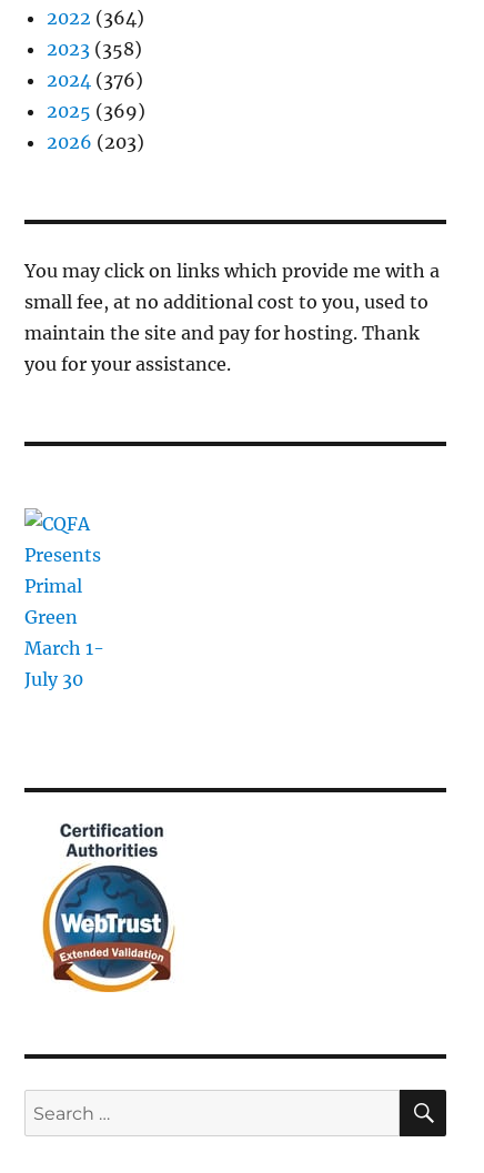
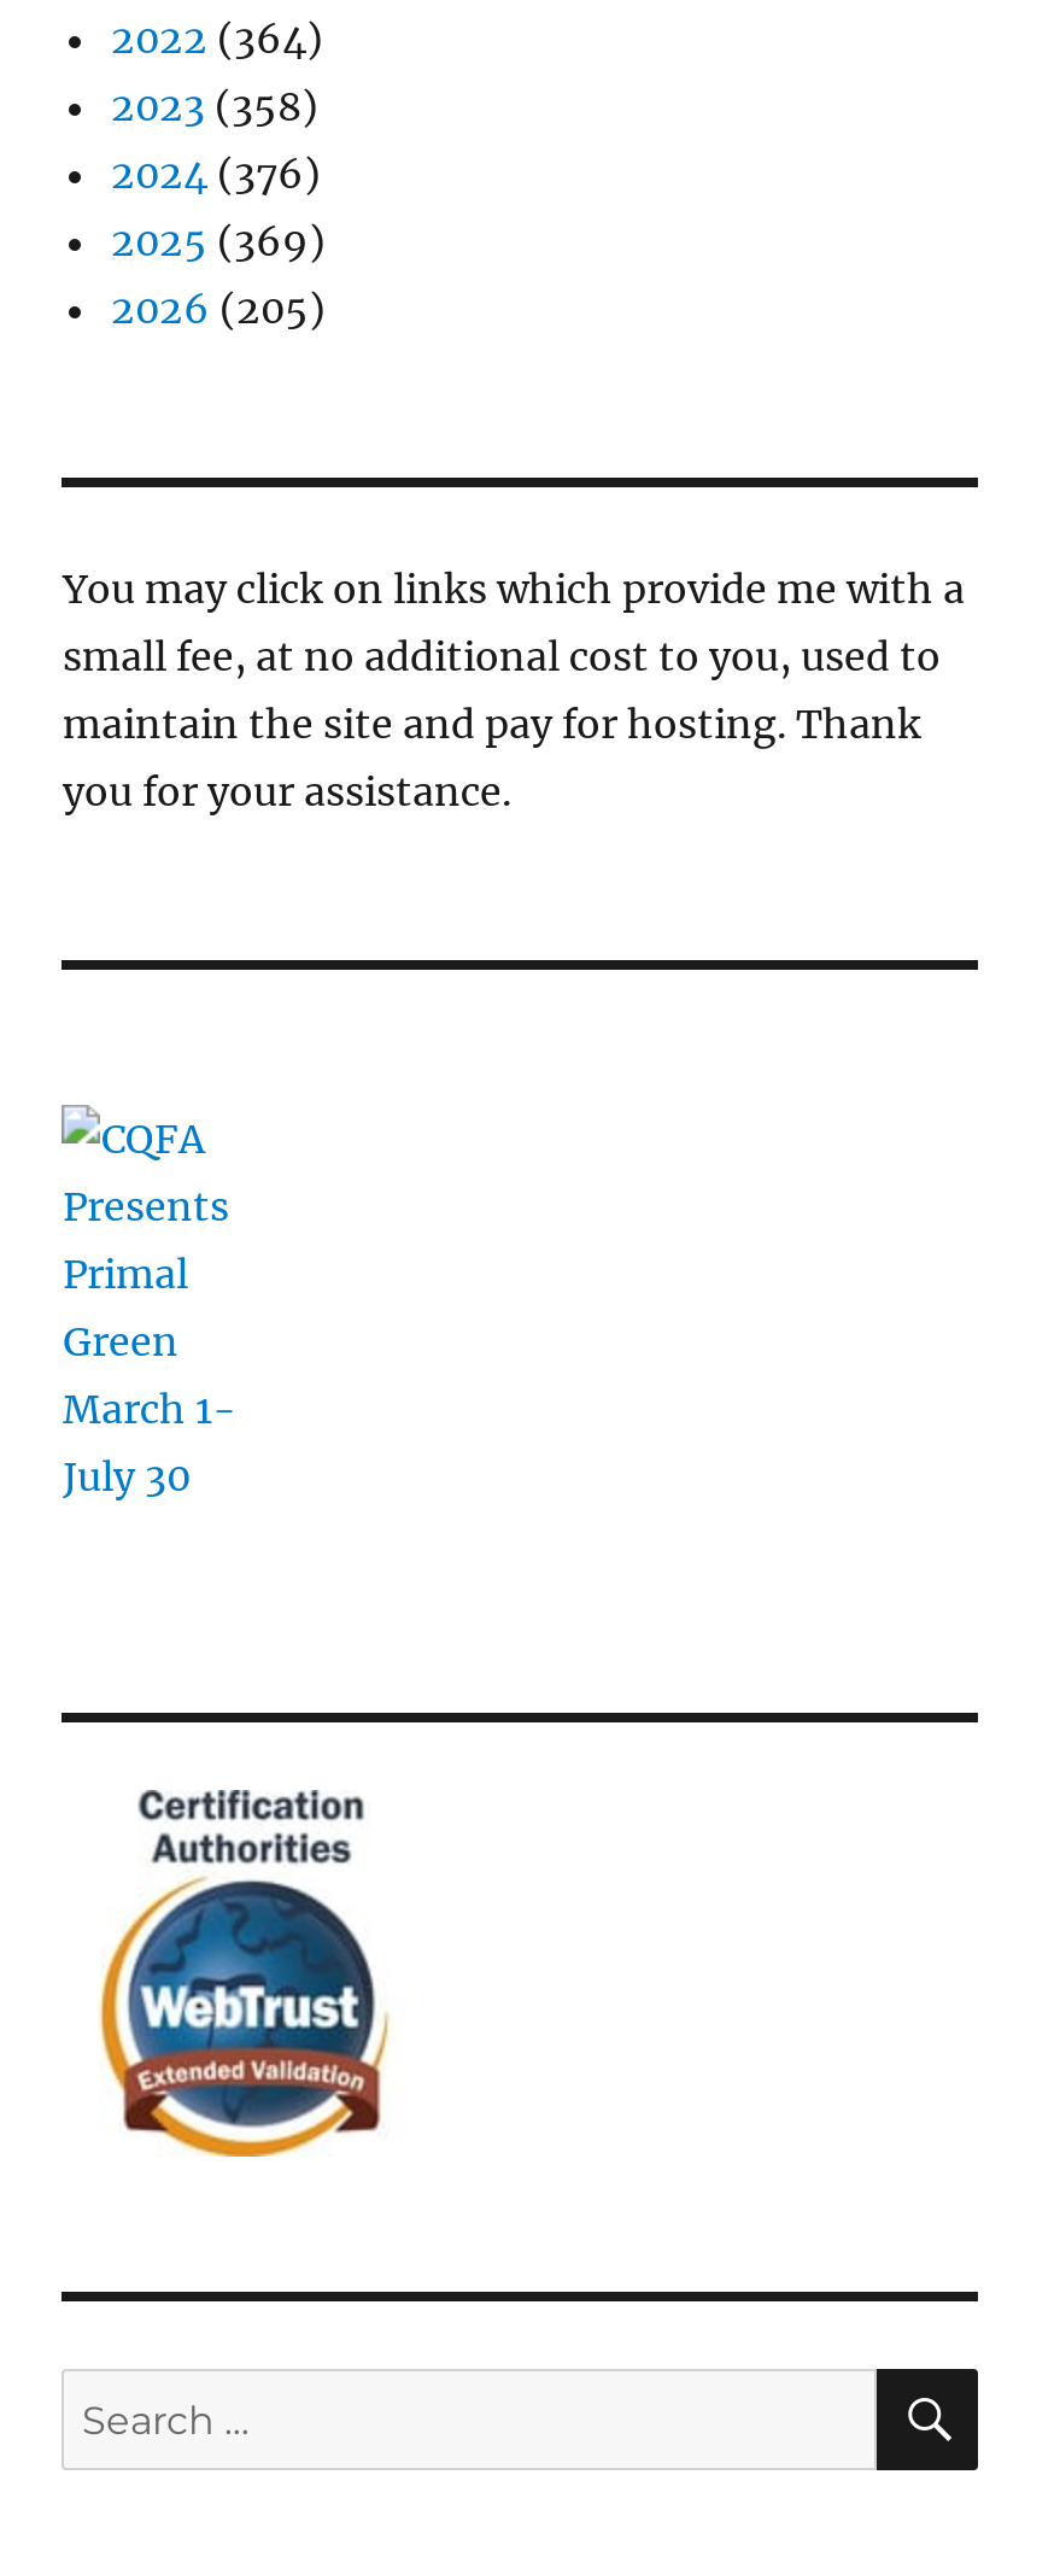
- 2026 (203)
+ 2026 (205)
